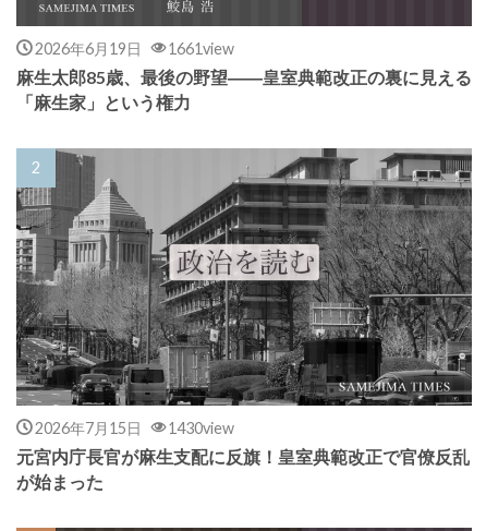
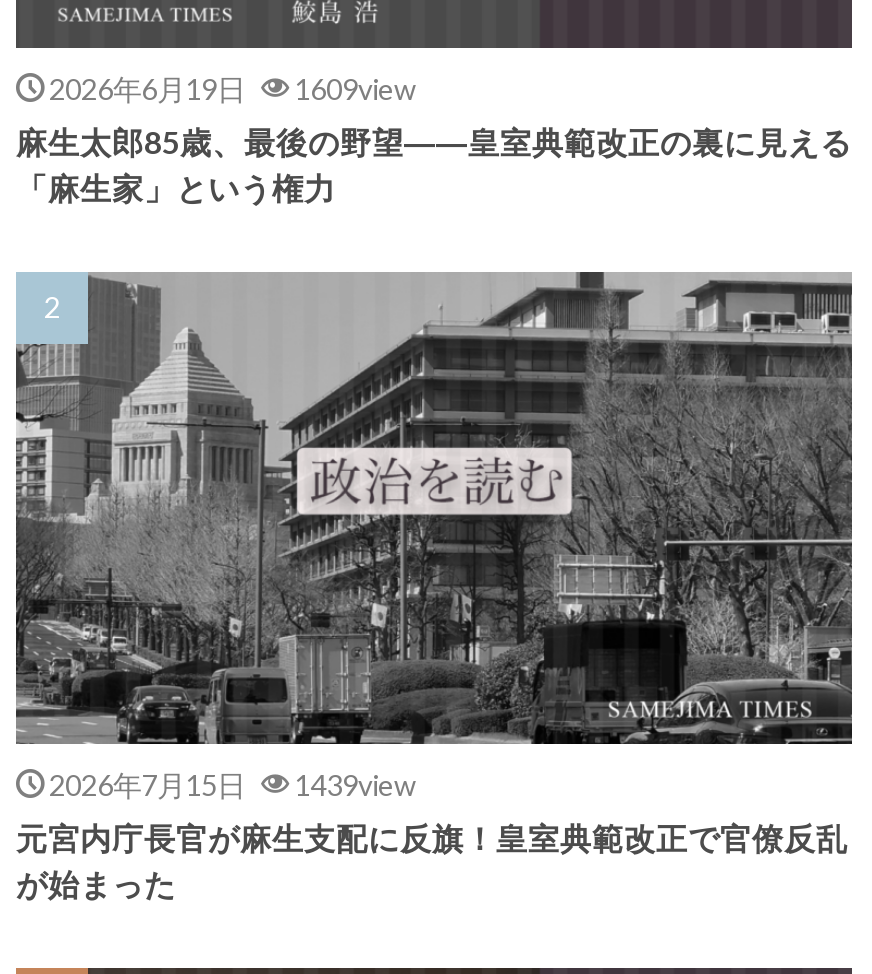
- 2026年6月19日 1661view
+ 2026年6月19日 1609view

- 2026年7月15日 1430view
+ 2026年7月15日 1439view
